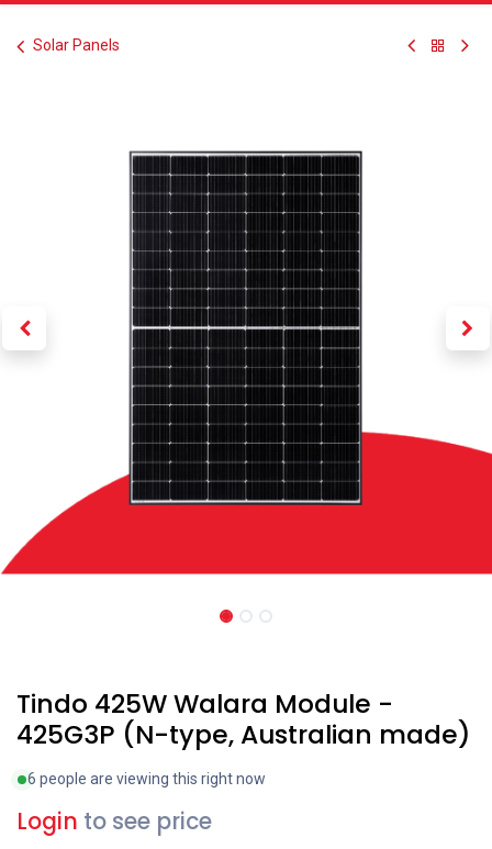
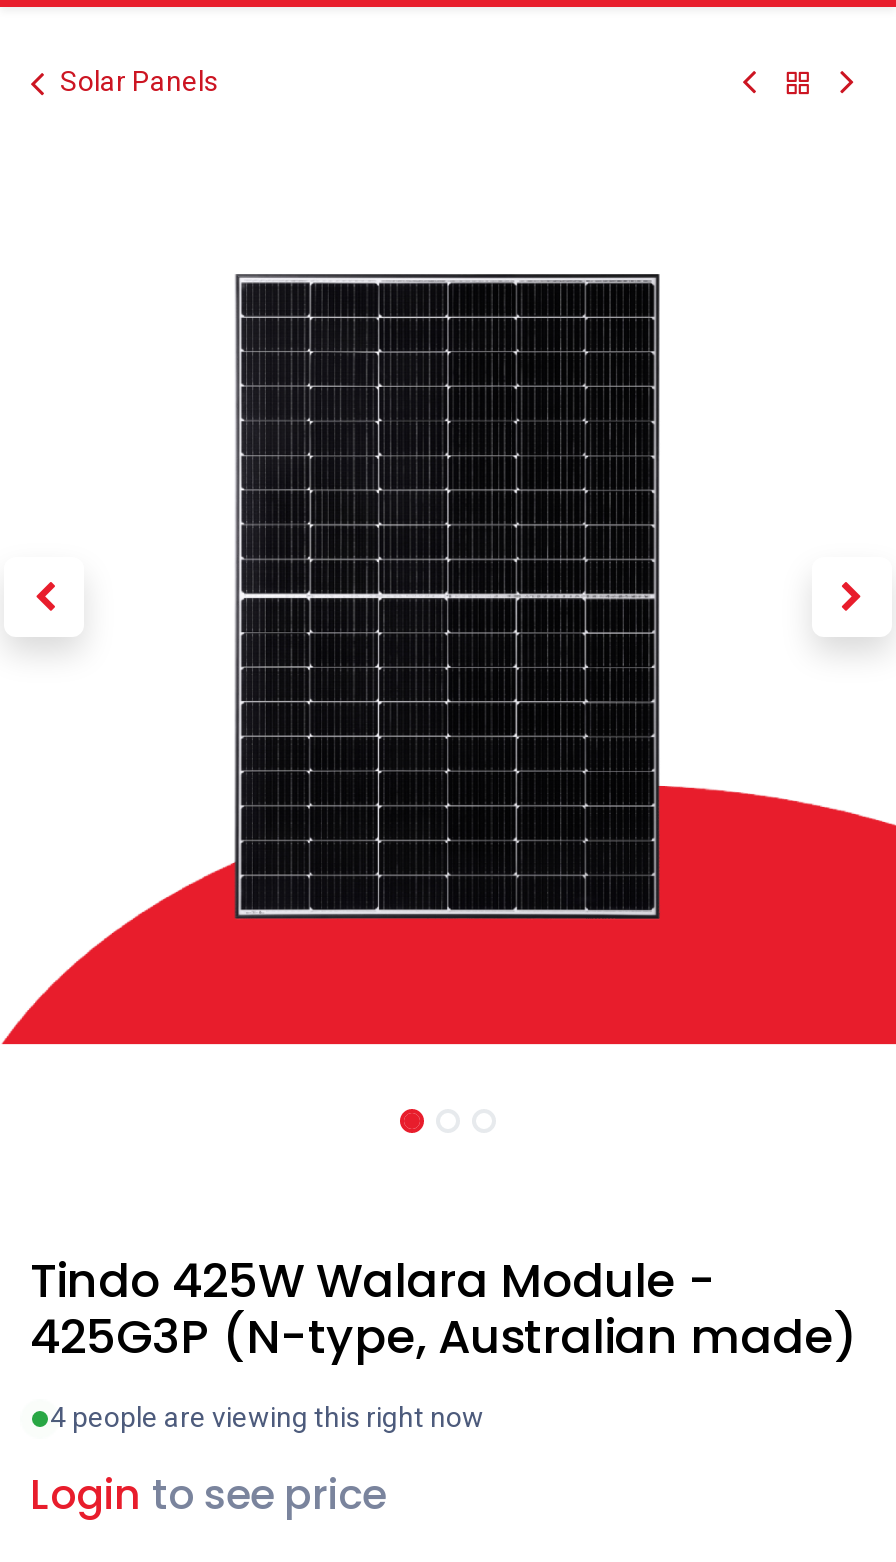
- 6 people are viewing this right now
+ 4 people are viewing this right now
